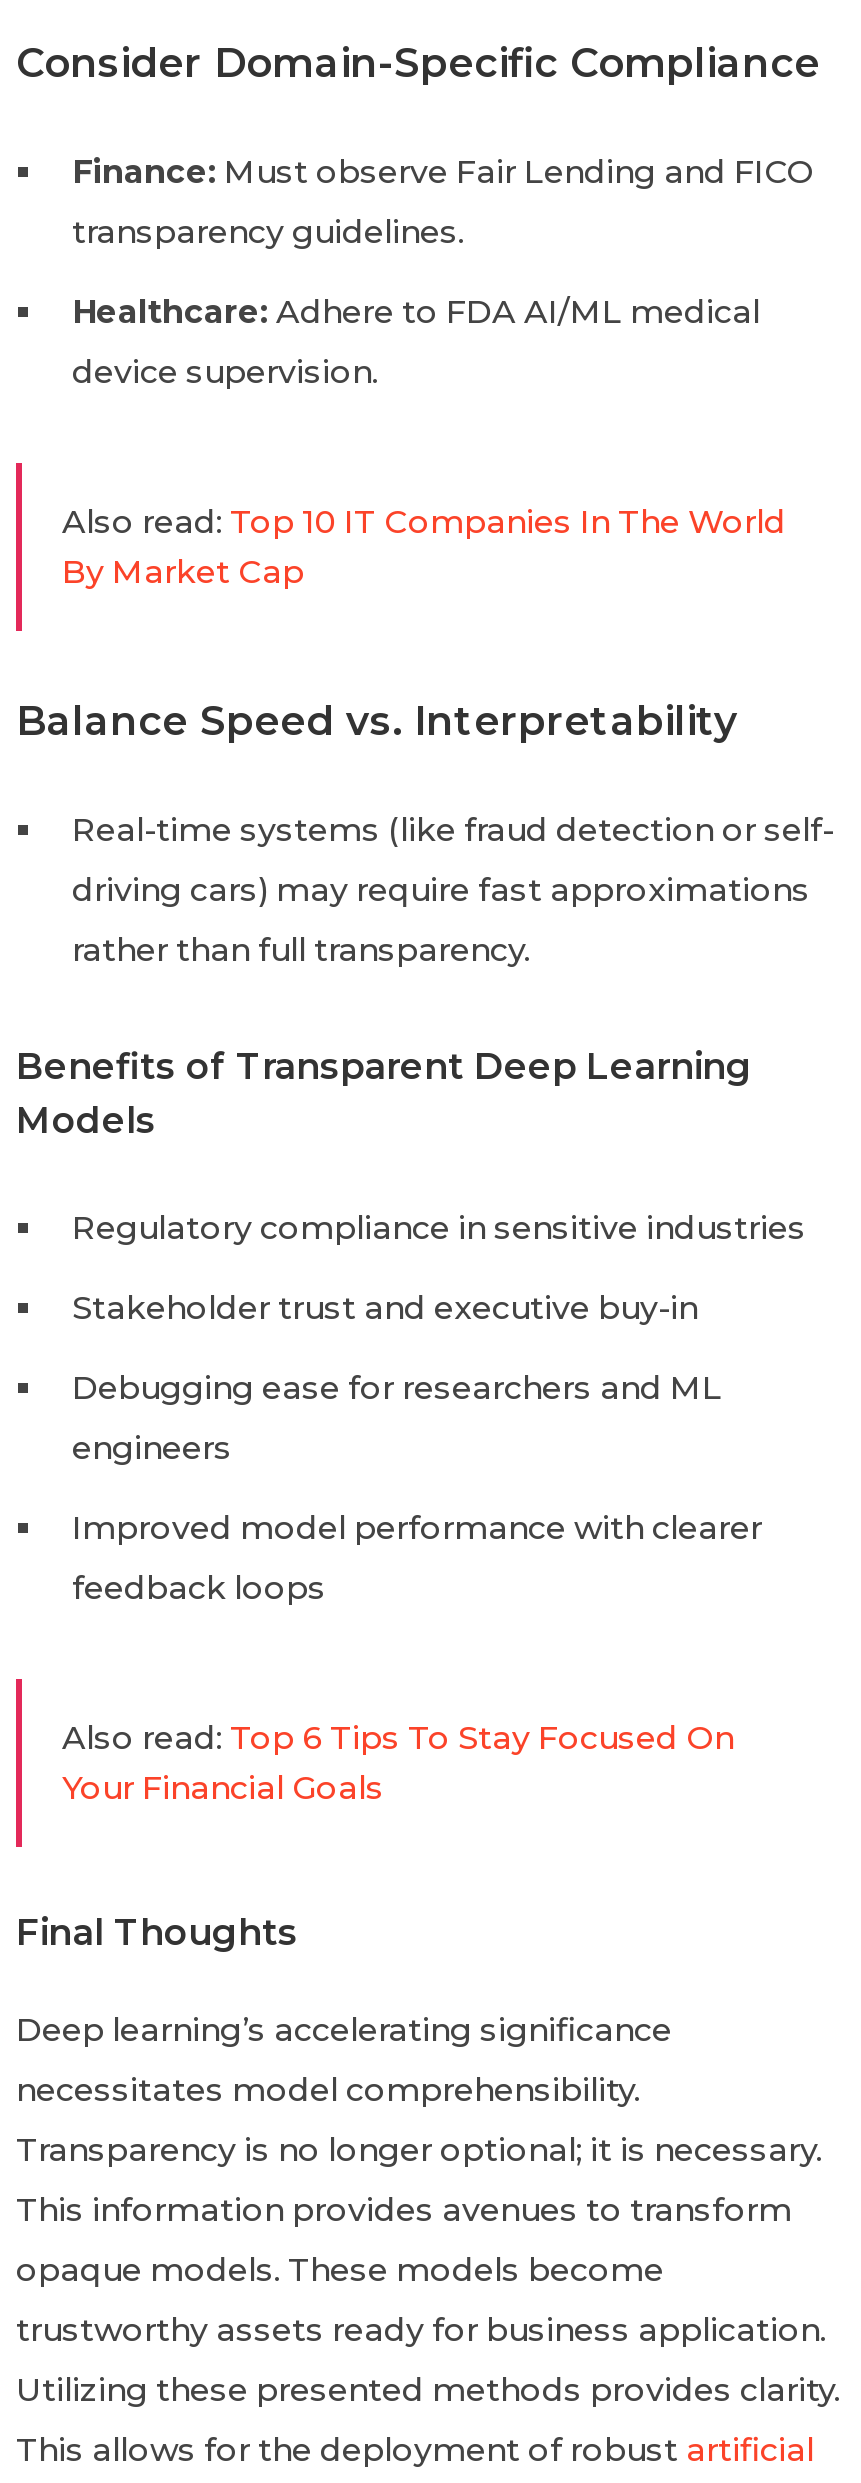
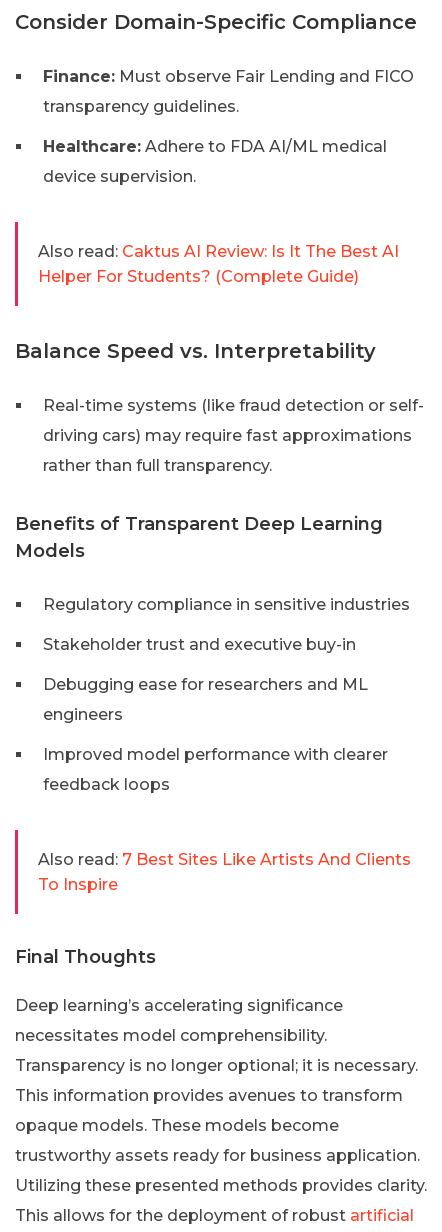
- Also read: Top 10 IT Companies In The World
- By Market Cap
+ Also read: Caktus AI Review: Is It The Best AI
+ Helper For Students? (Complete Guide)

- Also read: Top 6 Tips To Stay Focused On
- Your Financial Goals
+ Also read: 7 Best Sites Like Artists And Clients
+ To Inspire
